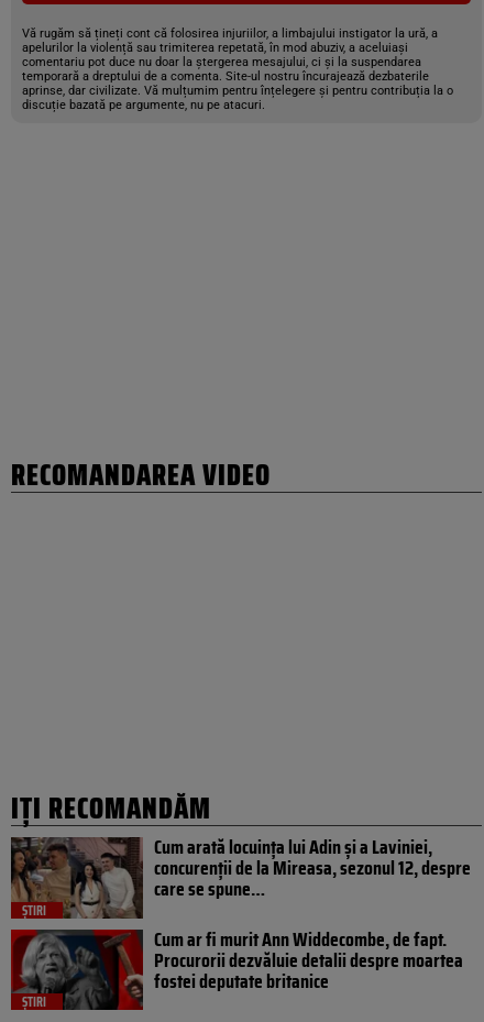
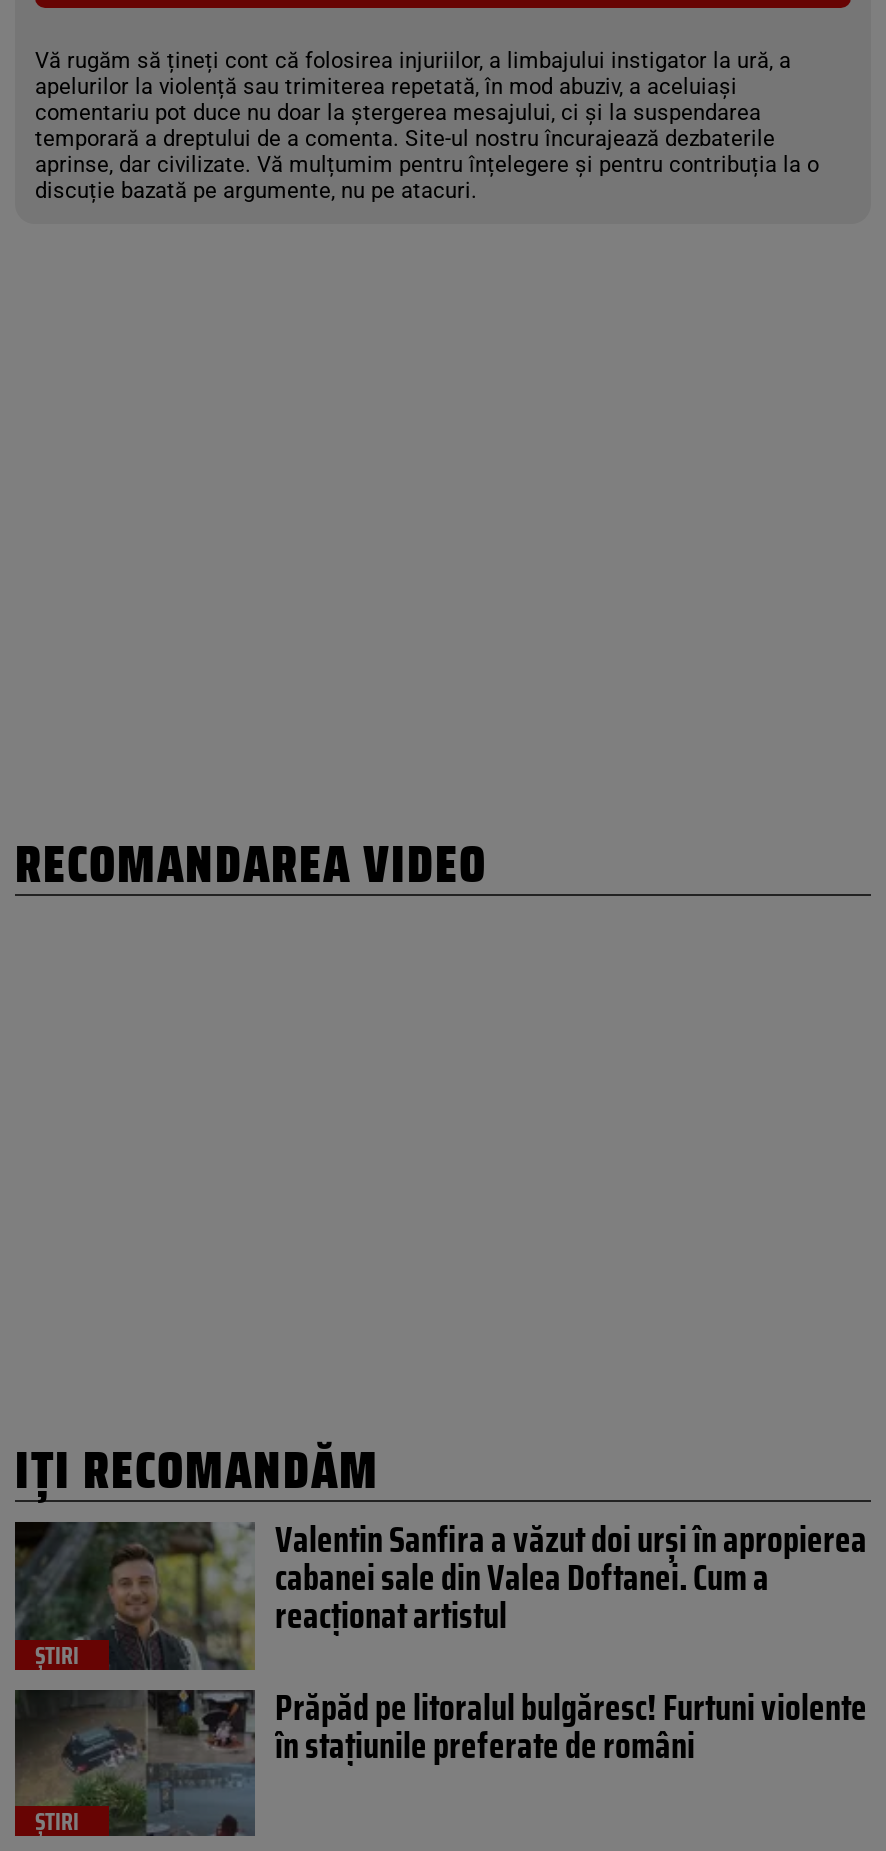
- [image]
- Cum arată locuința lui Adin și a Laviniei,
- concurenții de la Mireasa, sezonul 12, despre
- care se spune…
+ [image]
+ Valentin Sanfira a văzut doi urși în apropierea
+ cabanei sale din Valea Doftanei. Cum a
+ reacționat artistul

- [image]
- Cum ar fi murit Ann Widdecombe, de fapt.
- Procurorii dezvăluie detalii despre moartea
- fostei deputate britanice
+ [image]
+ Prăpăd pe litoralul bulgăresc! Furtuni violente
+ în stațiunile preferate de români
